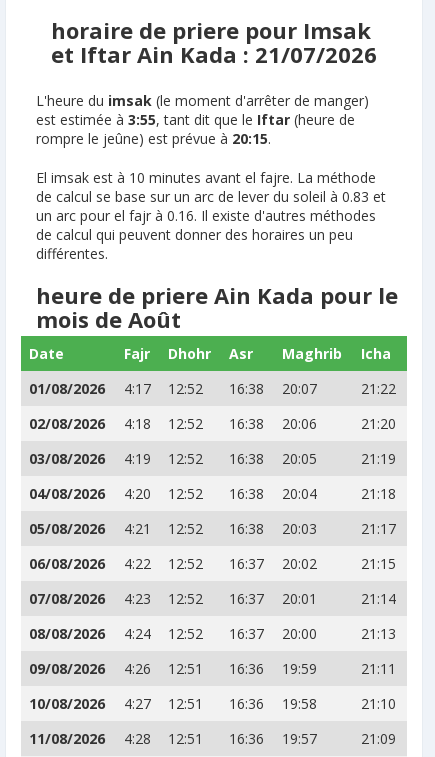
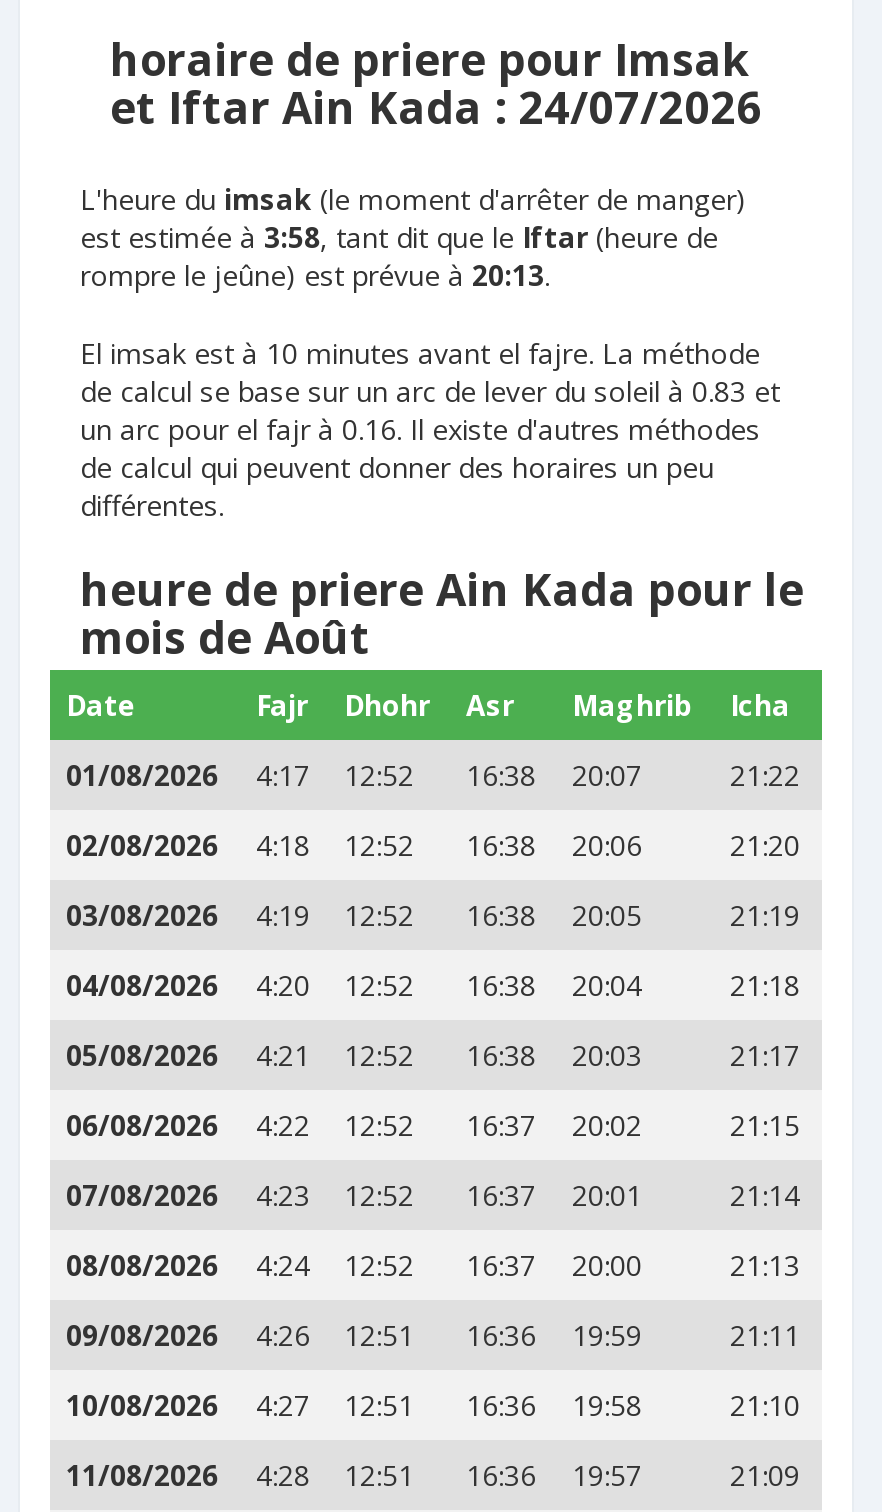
- et Iftar Ain Kada : 21/07/2026
+ et Iftar Ain Kada : 24/07/2026

- est estimée à 3:55, tant dit que le Iftar (heure de
+ est estimée à 3:58, tant dit que le Iftar (heure de

- rompre le jeûne) est prévue à 20:15.
+ rompre le jeûne) est prévue à 20:13.
